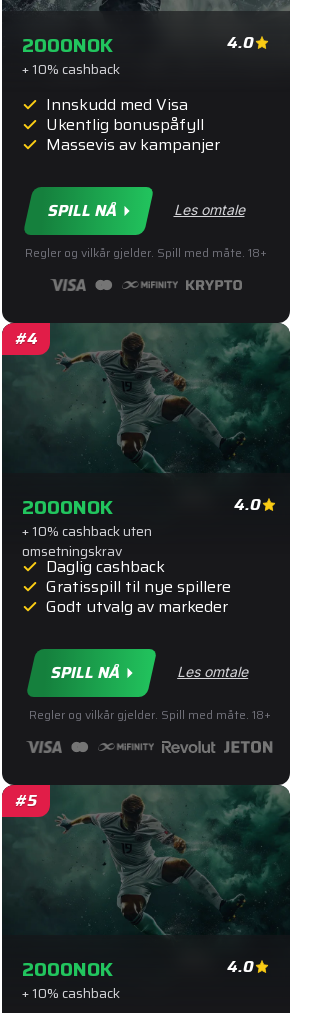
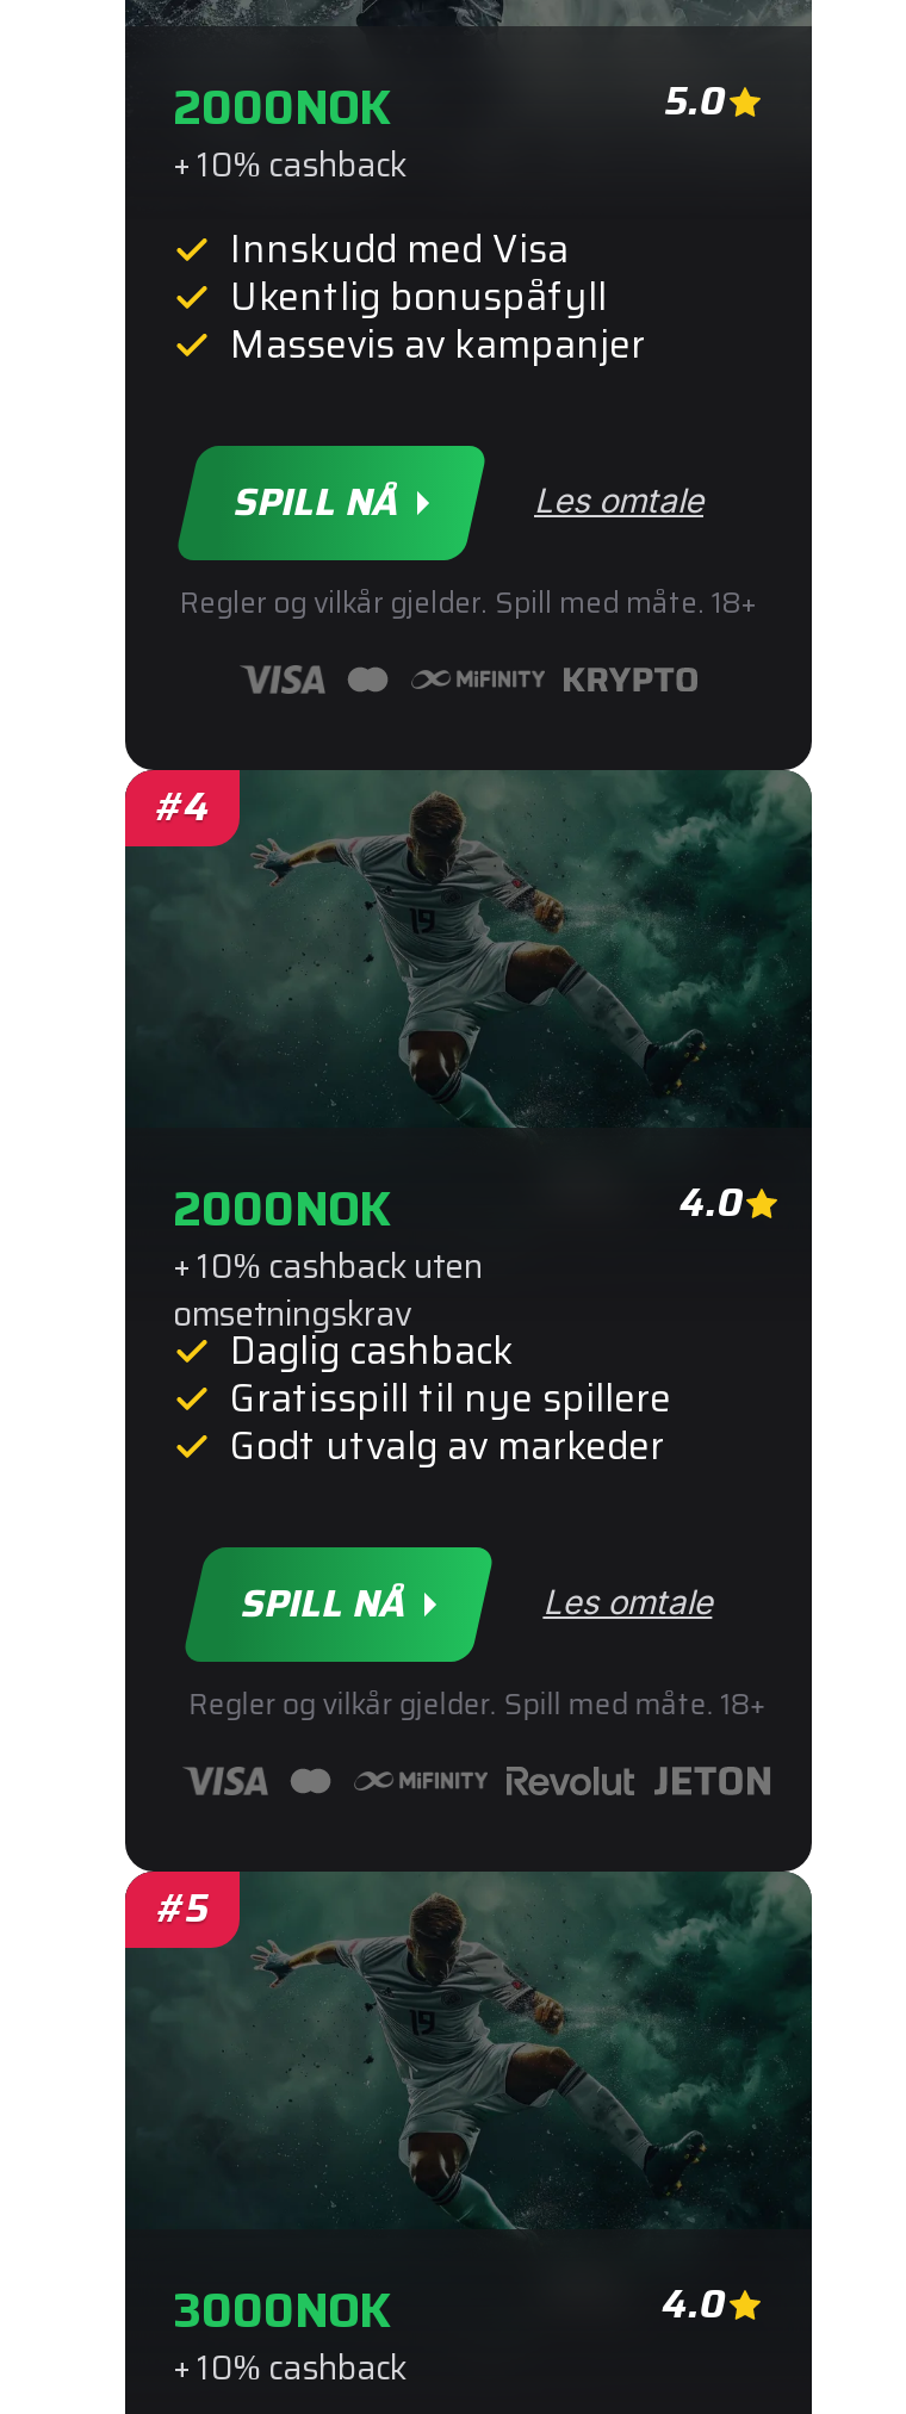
- 4.0
+ 5.0

- 2000NOK
+ 3000NOK
